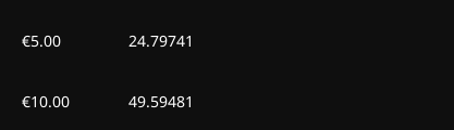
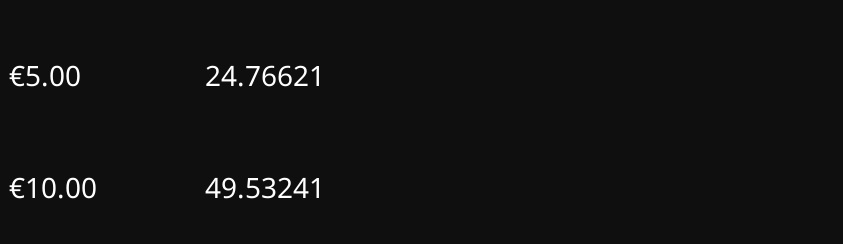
- 24.79741
+ 24.76621

- 49.59481
+ 49.53241
